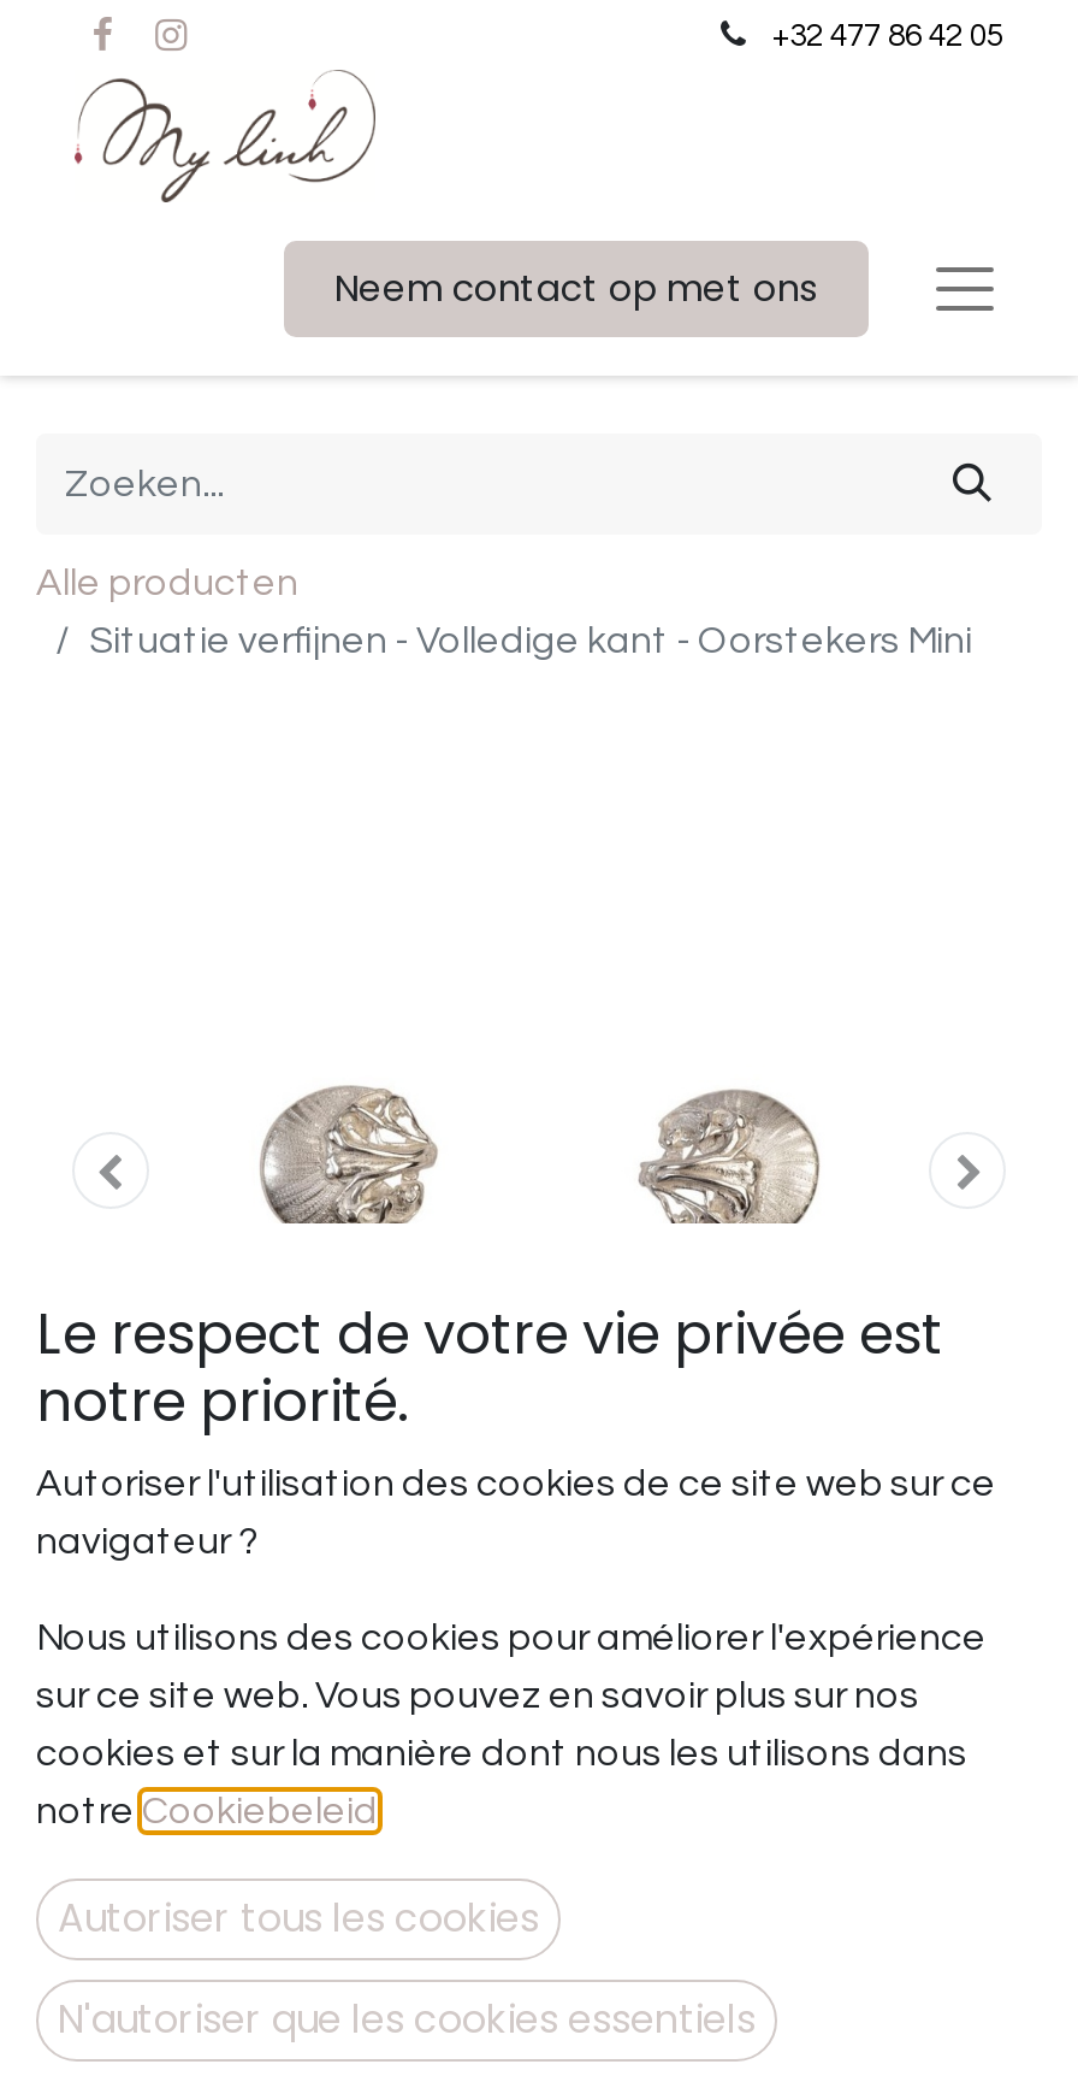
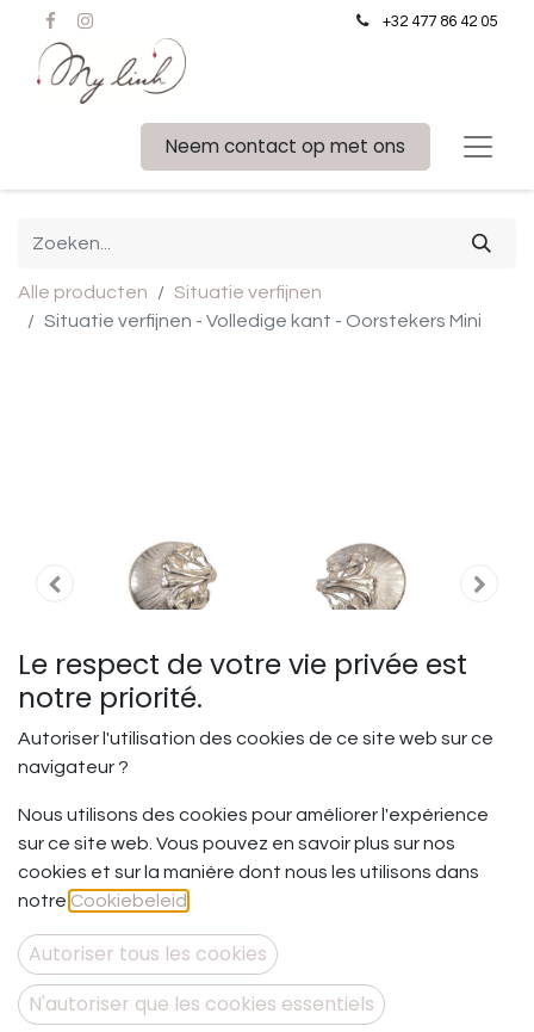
+ Situatie verfijnen
